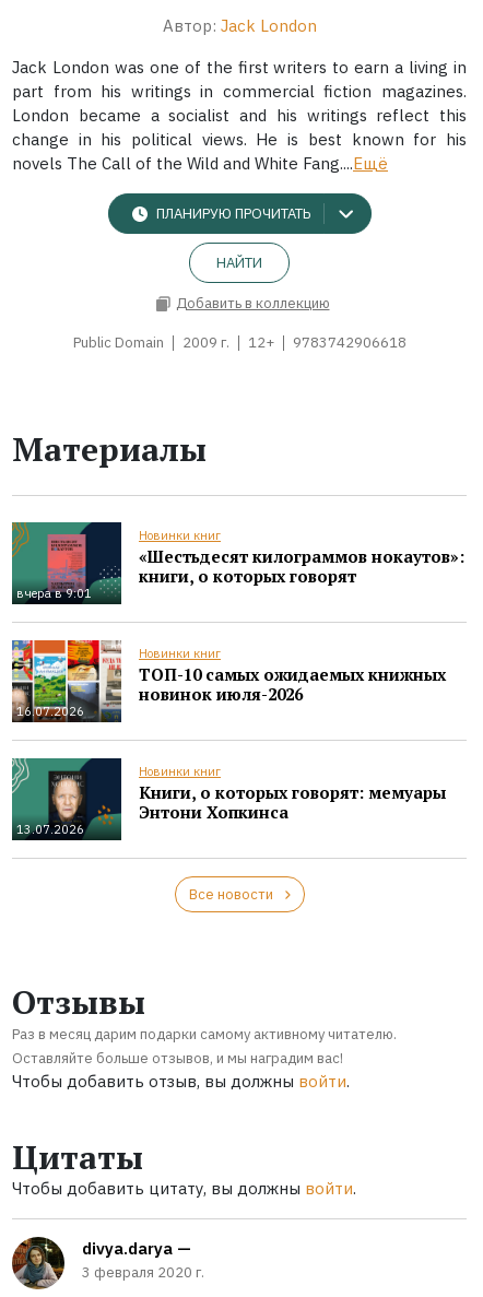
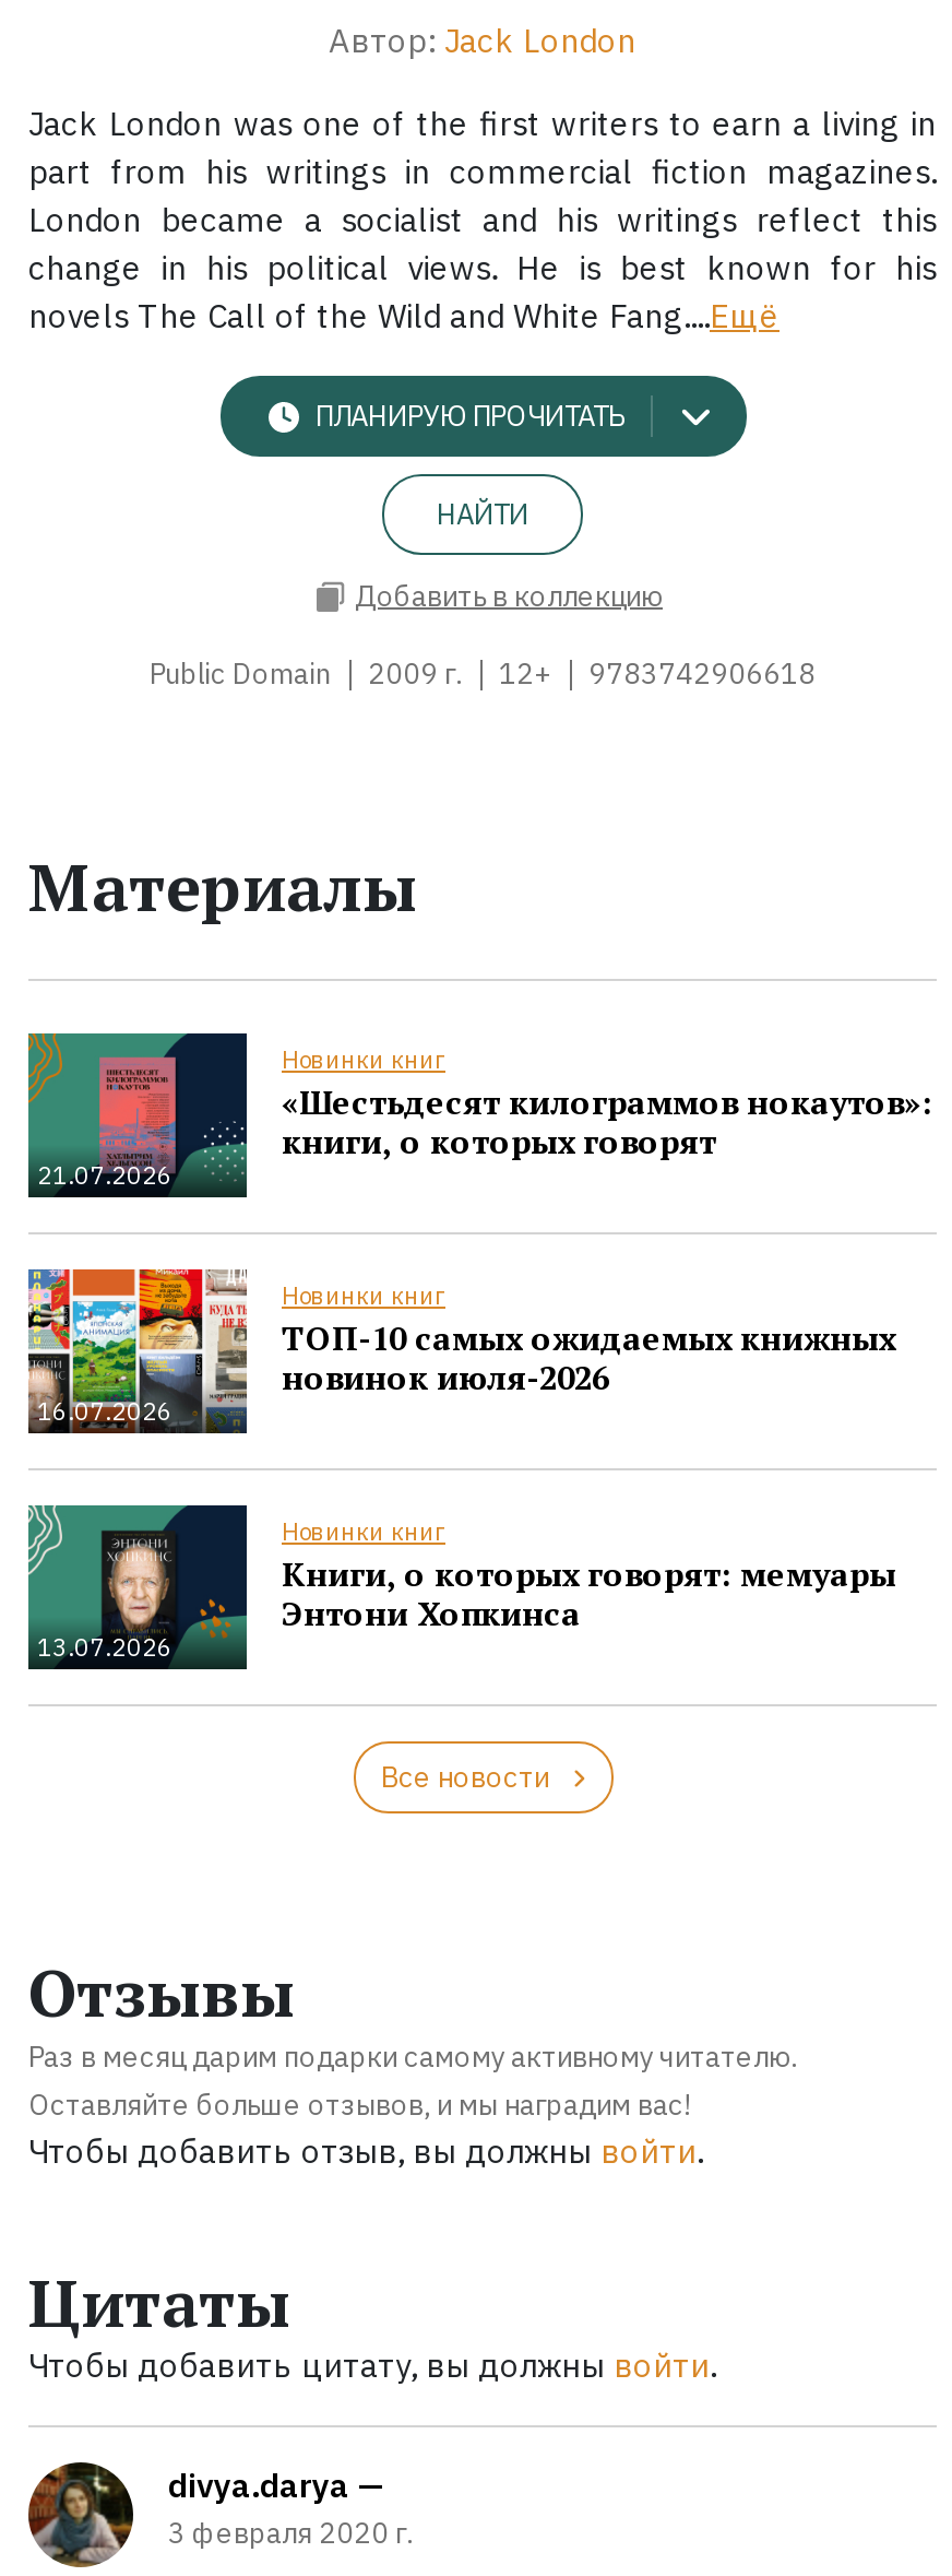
- вчера в 9:01
+ 21.07.2026
